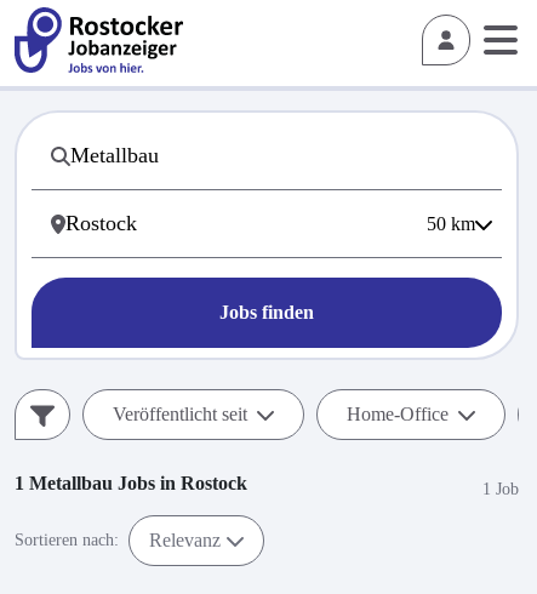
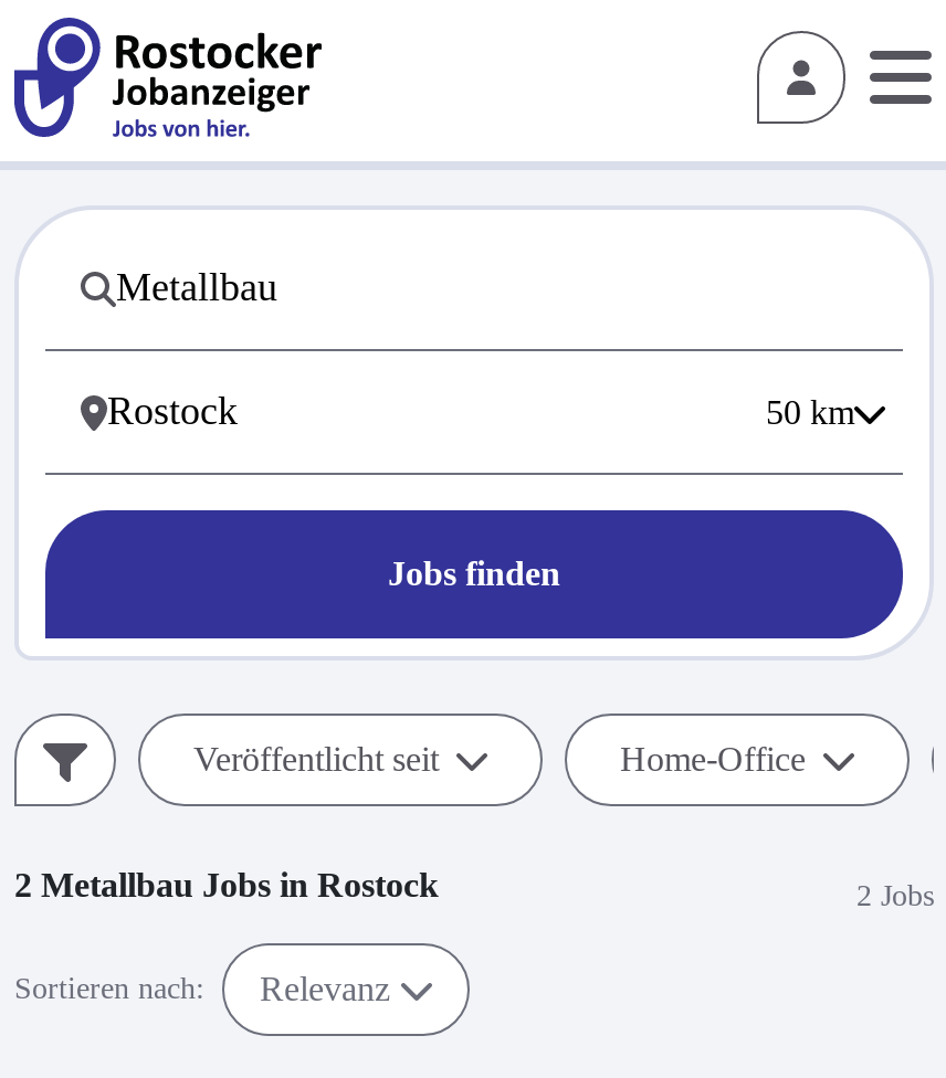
- 1 Metallbau Jobs in Rostock
- 1 Job
+ 2 Metallbau Jobs in Rostock
+ 2 Jobs
